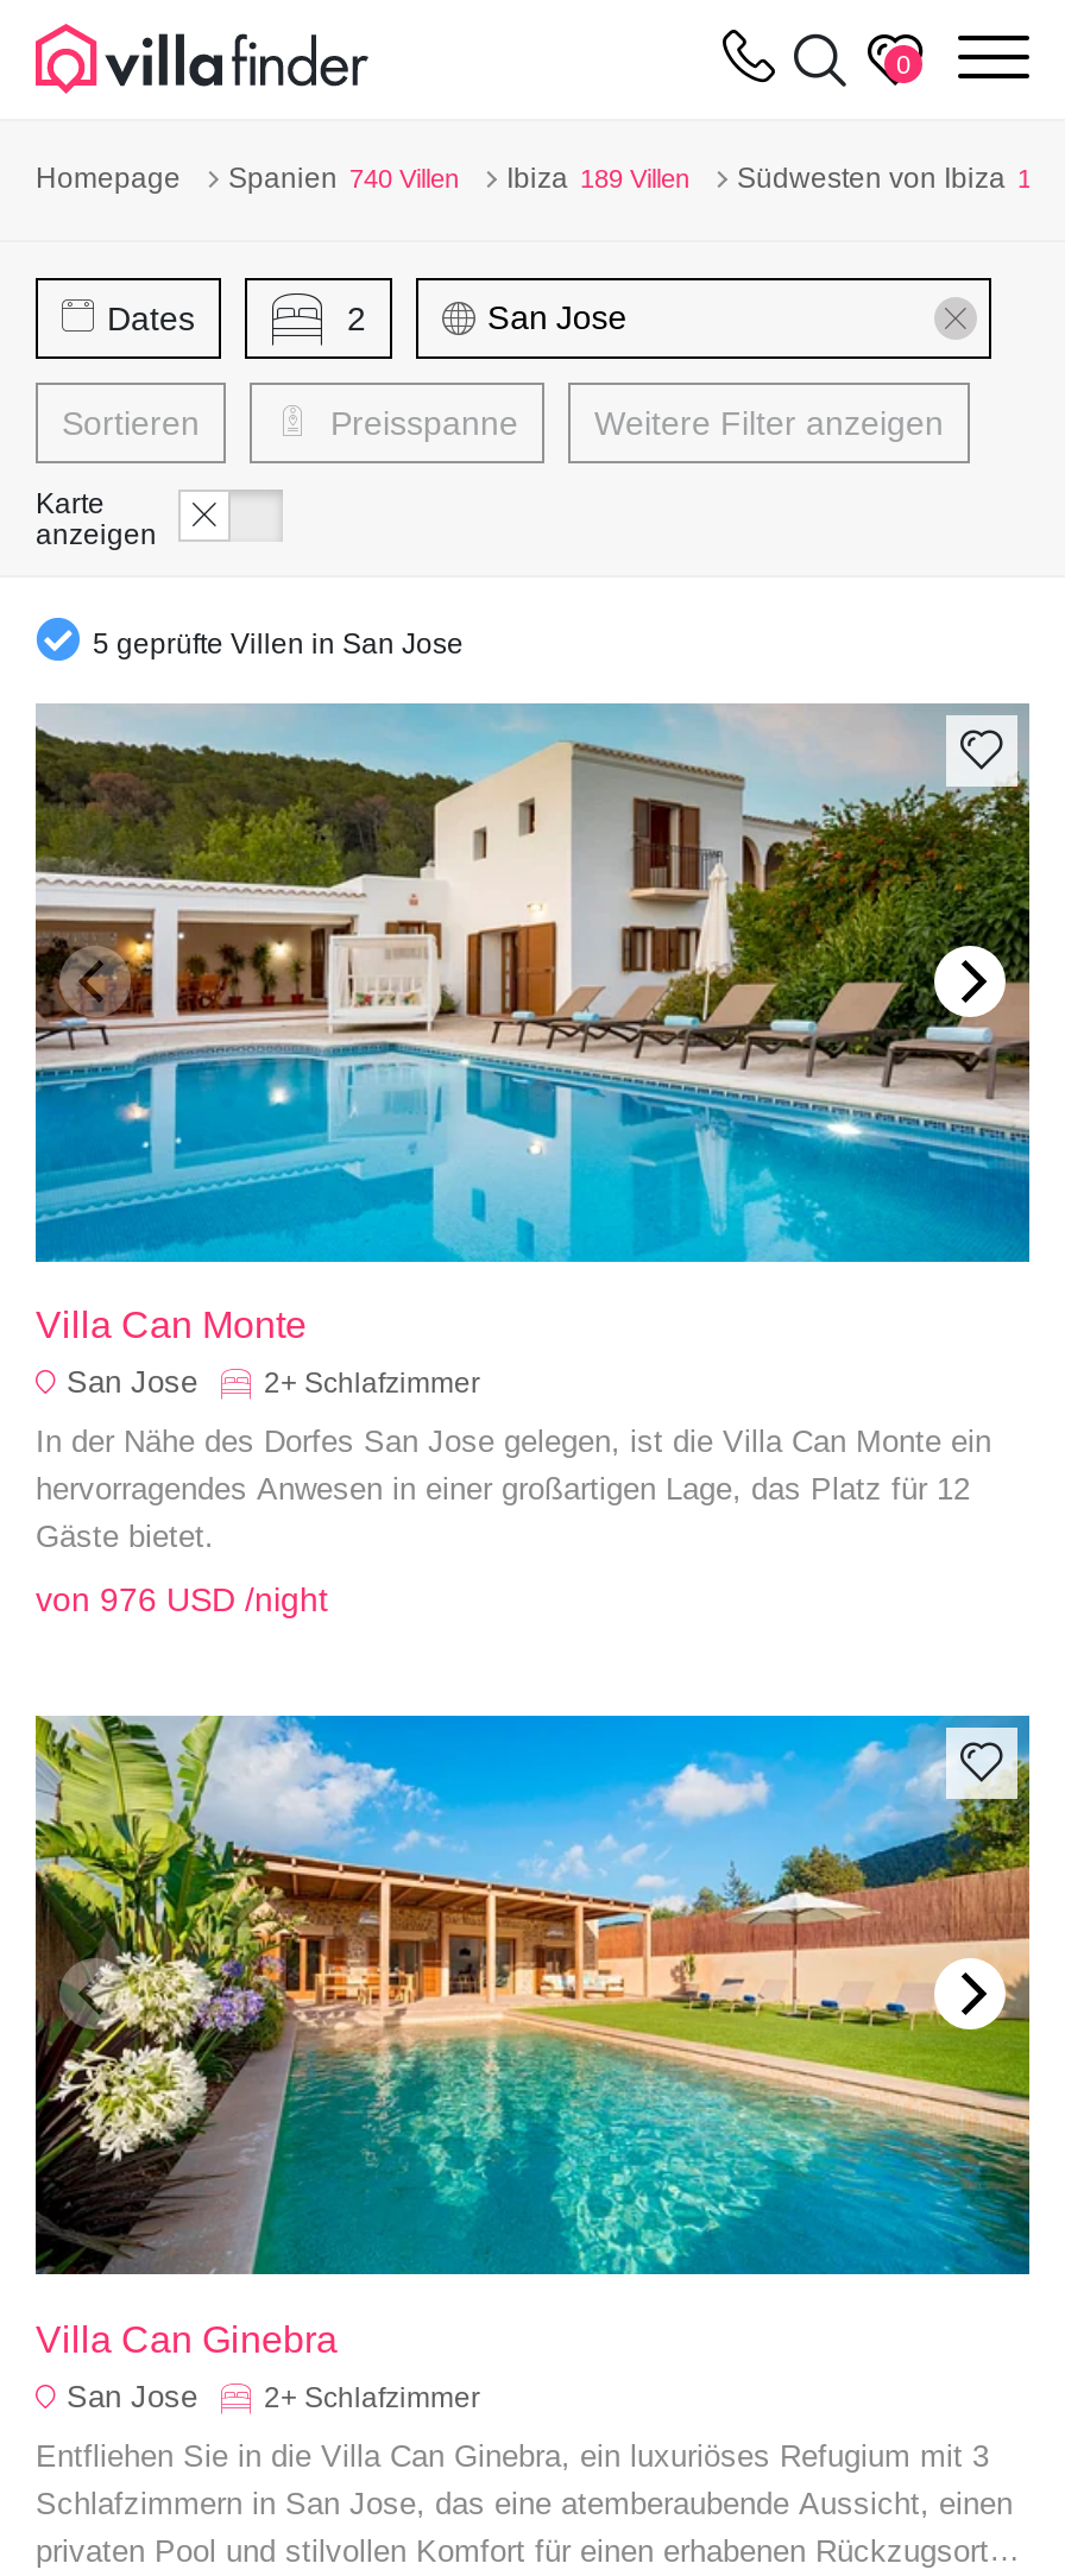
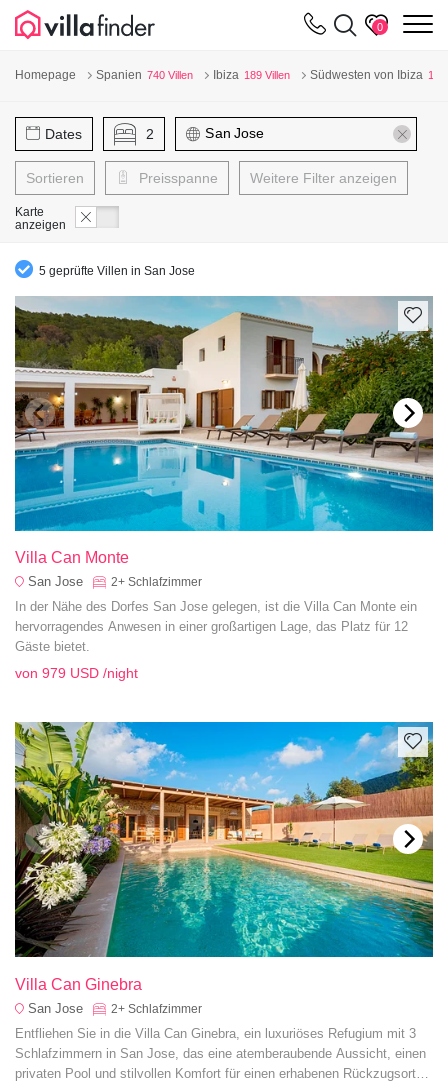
- von 976 USD /night
+ von 979 USD /night
